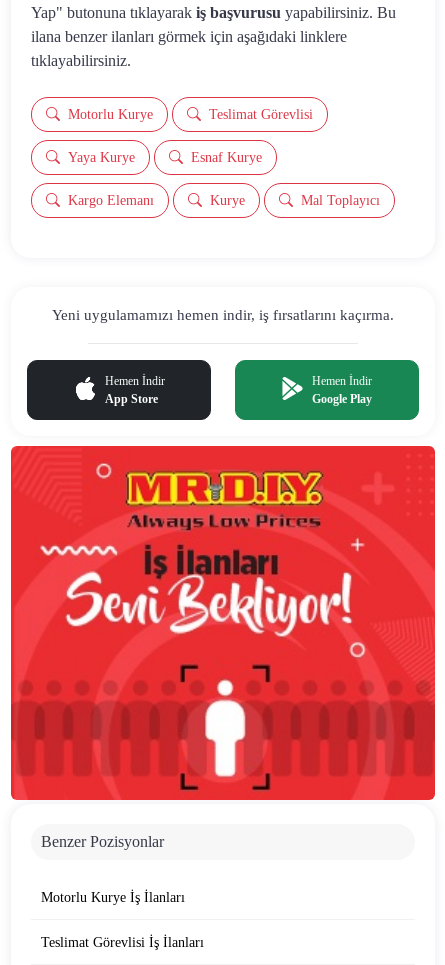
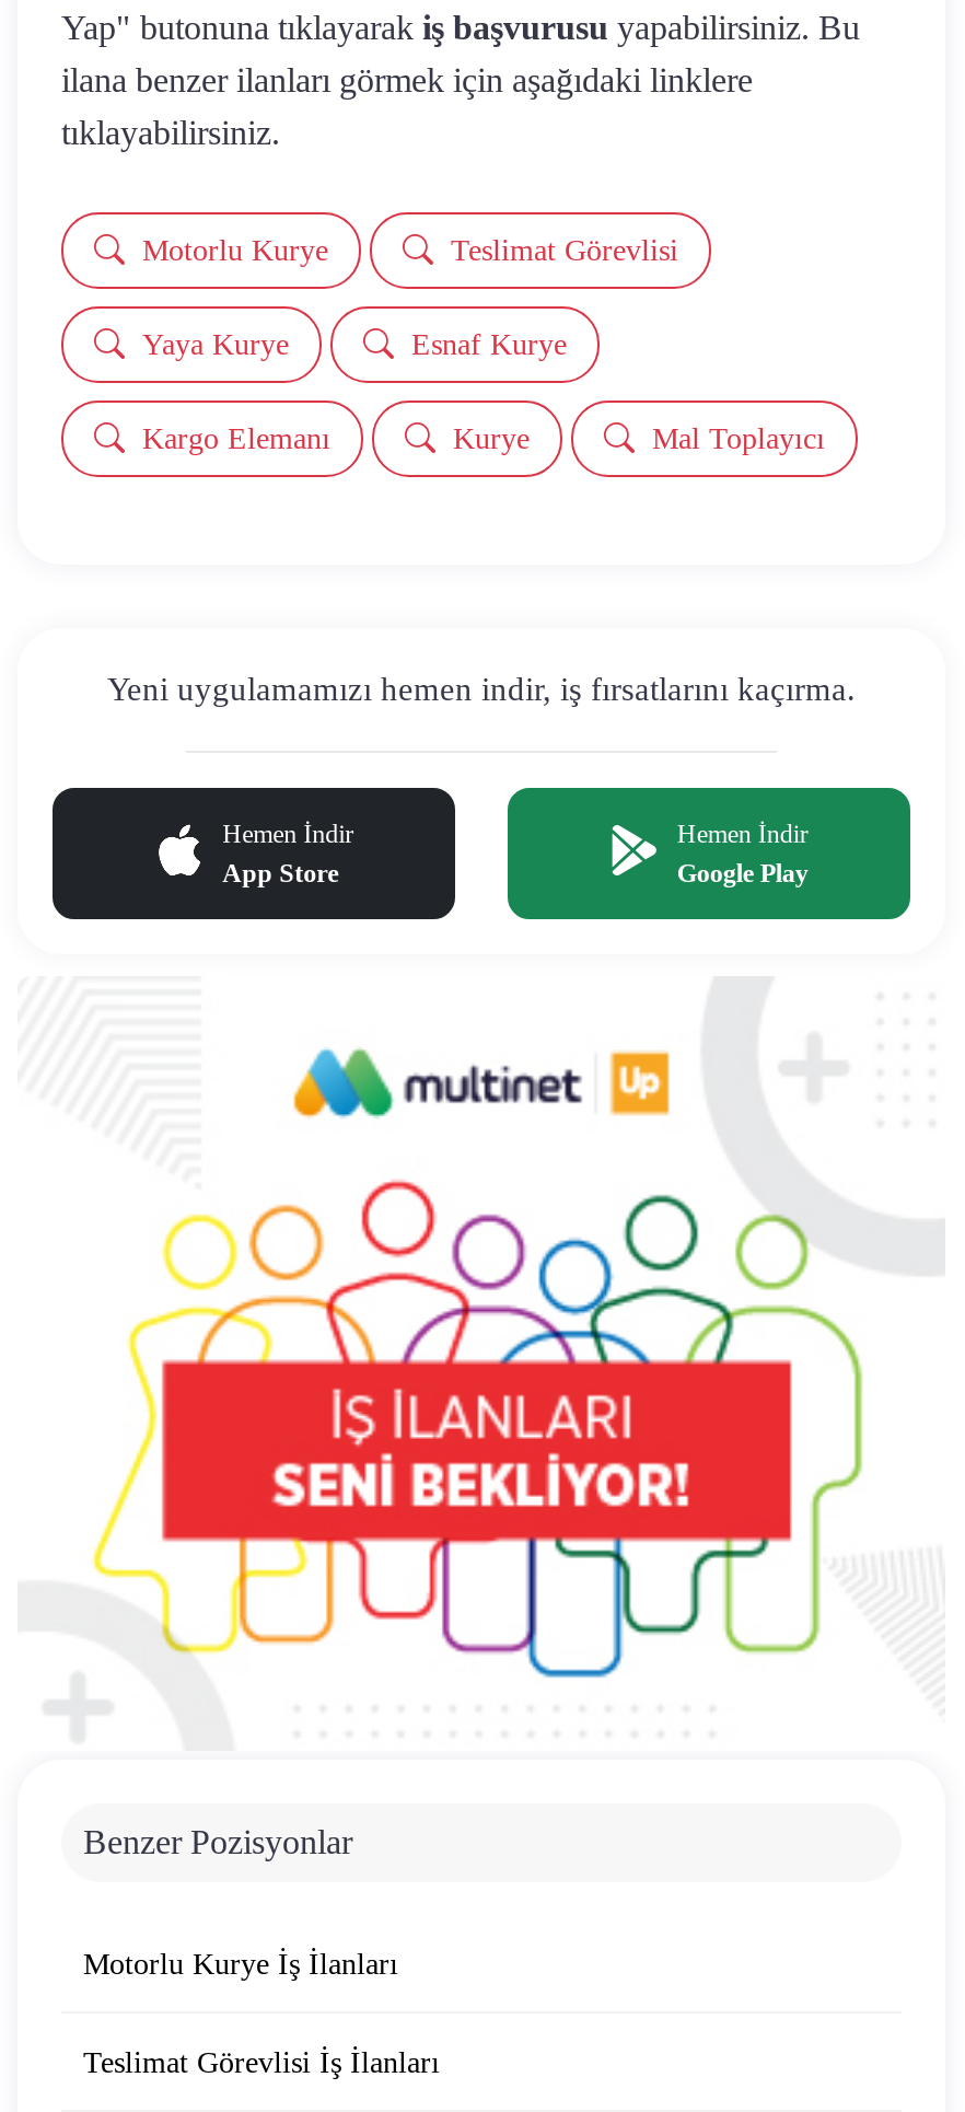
- [image]
+ [image]
